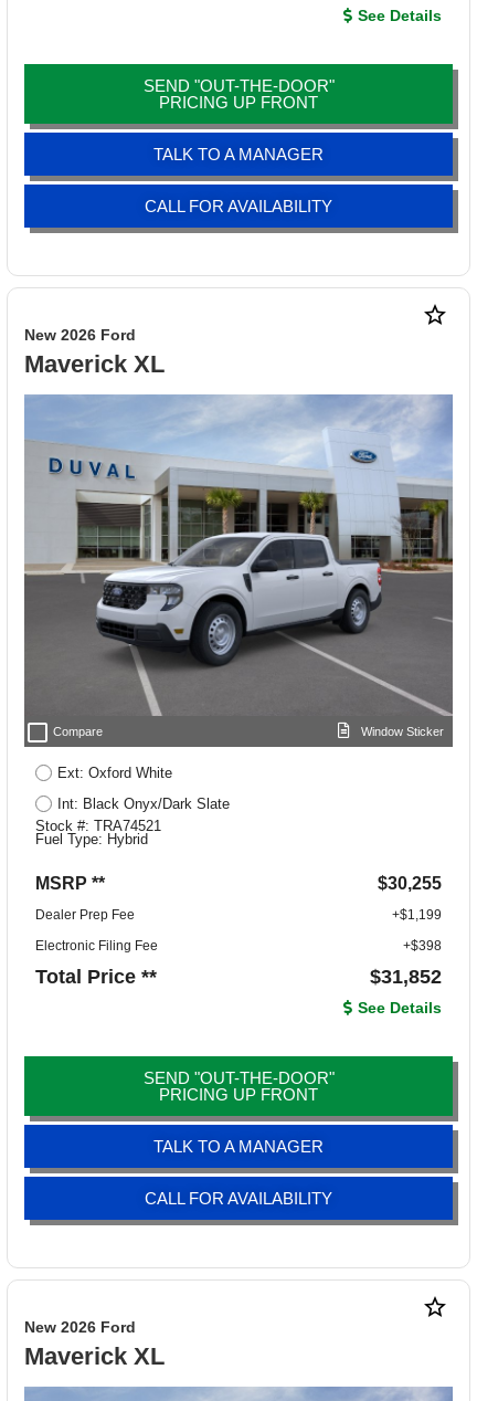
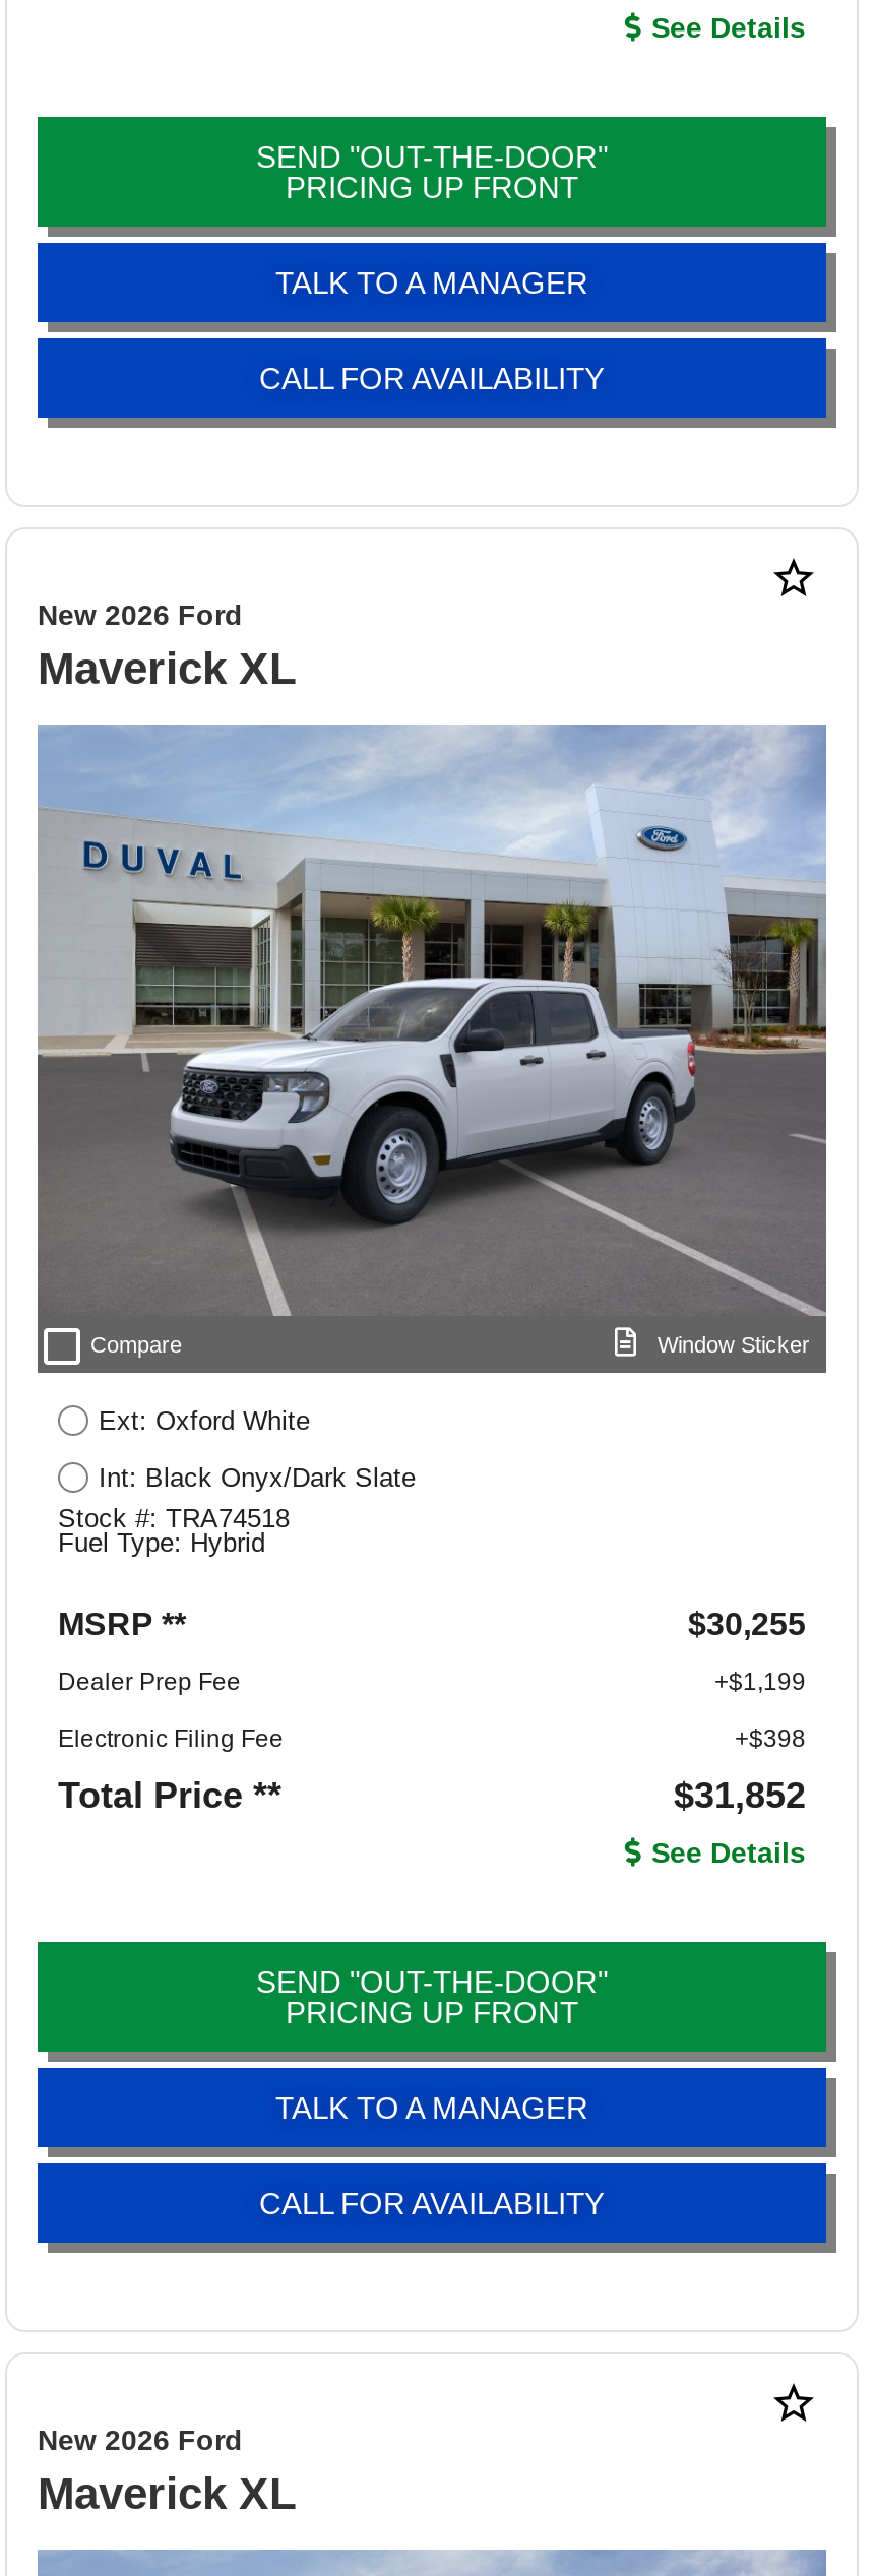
- Stock #: TRA74521
+ Stock #: TRA74518
